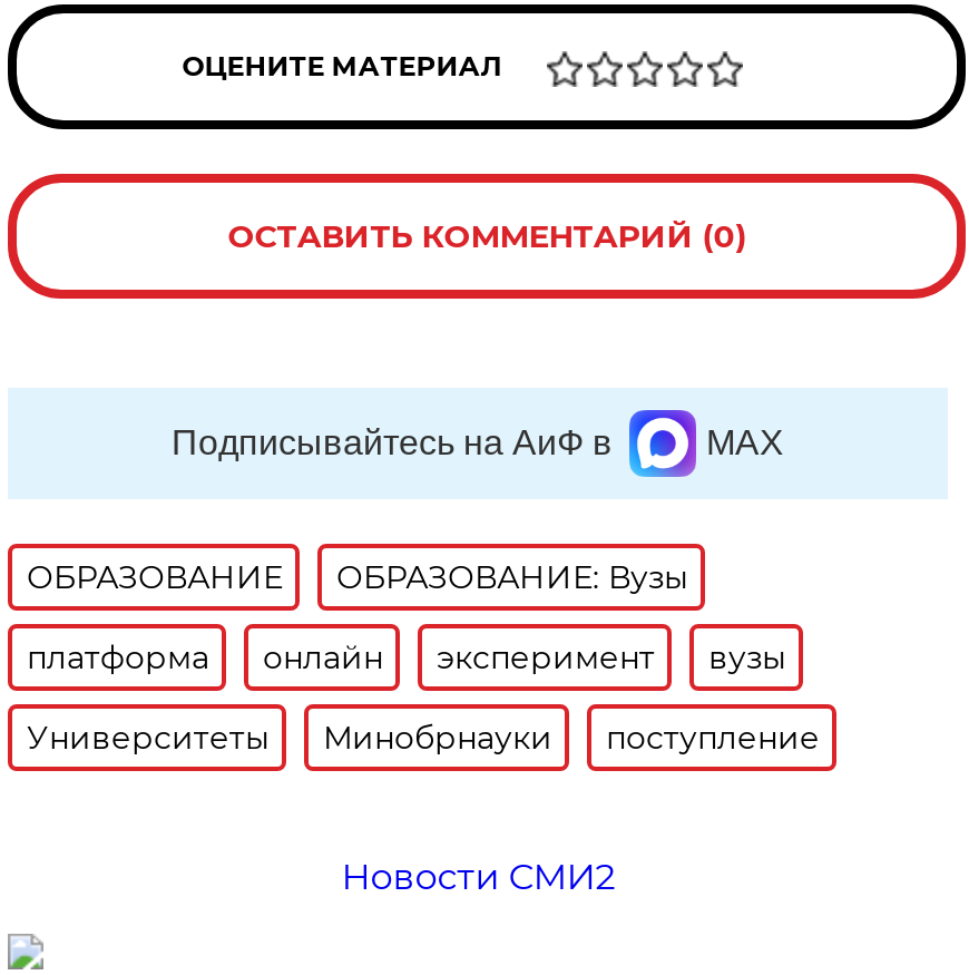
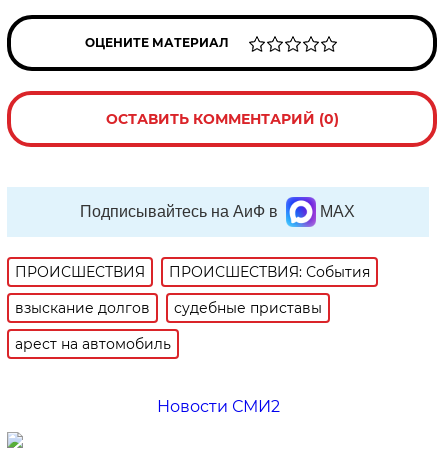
- ОБРАЗОВАНИЕ
- ОБРАЗОВАНИЕ: Вузы
+ ПРОИСШЕСТВИЯ
+ ПРОИСШЕСТВИЯ: События

- платформа
- онлайн
- эксперимент
- вузы
+ взыскание долгов
+ судебные приставы

- Университеты
- Минобрнауки
- поступление
+ арест на автомобиль
